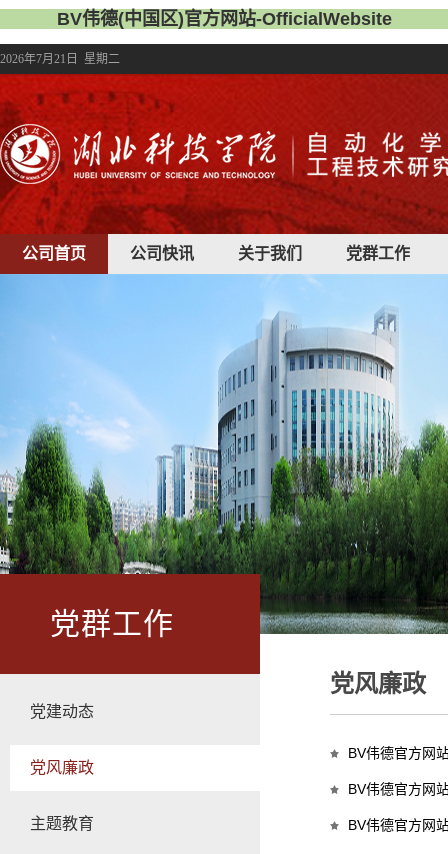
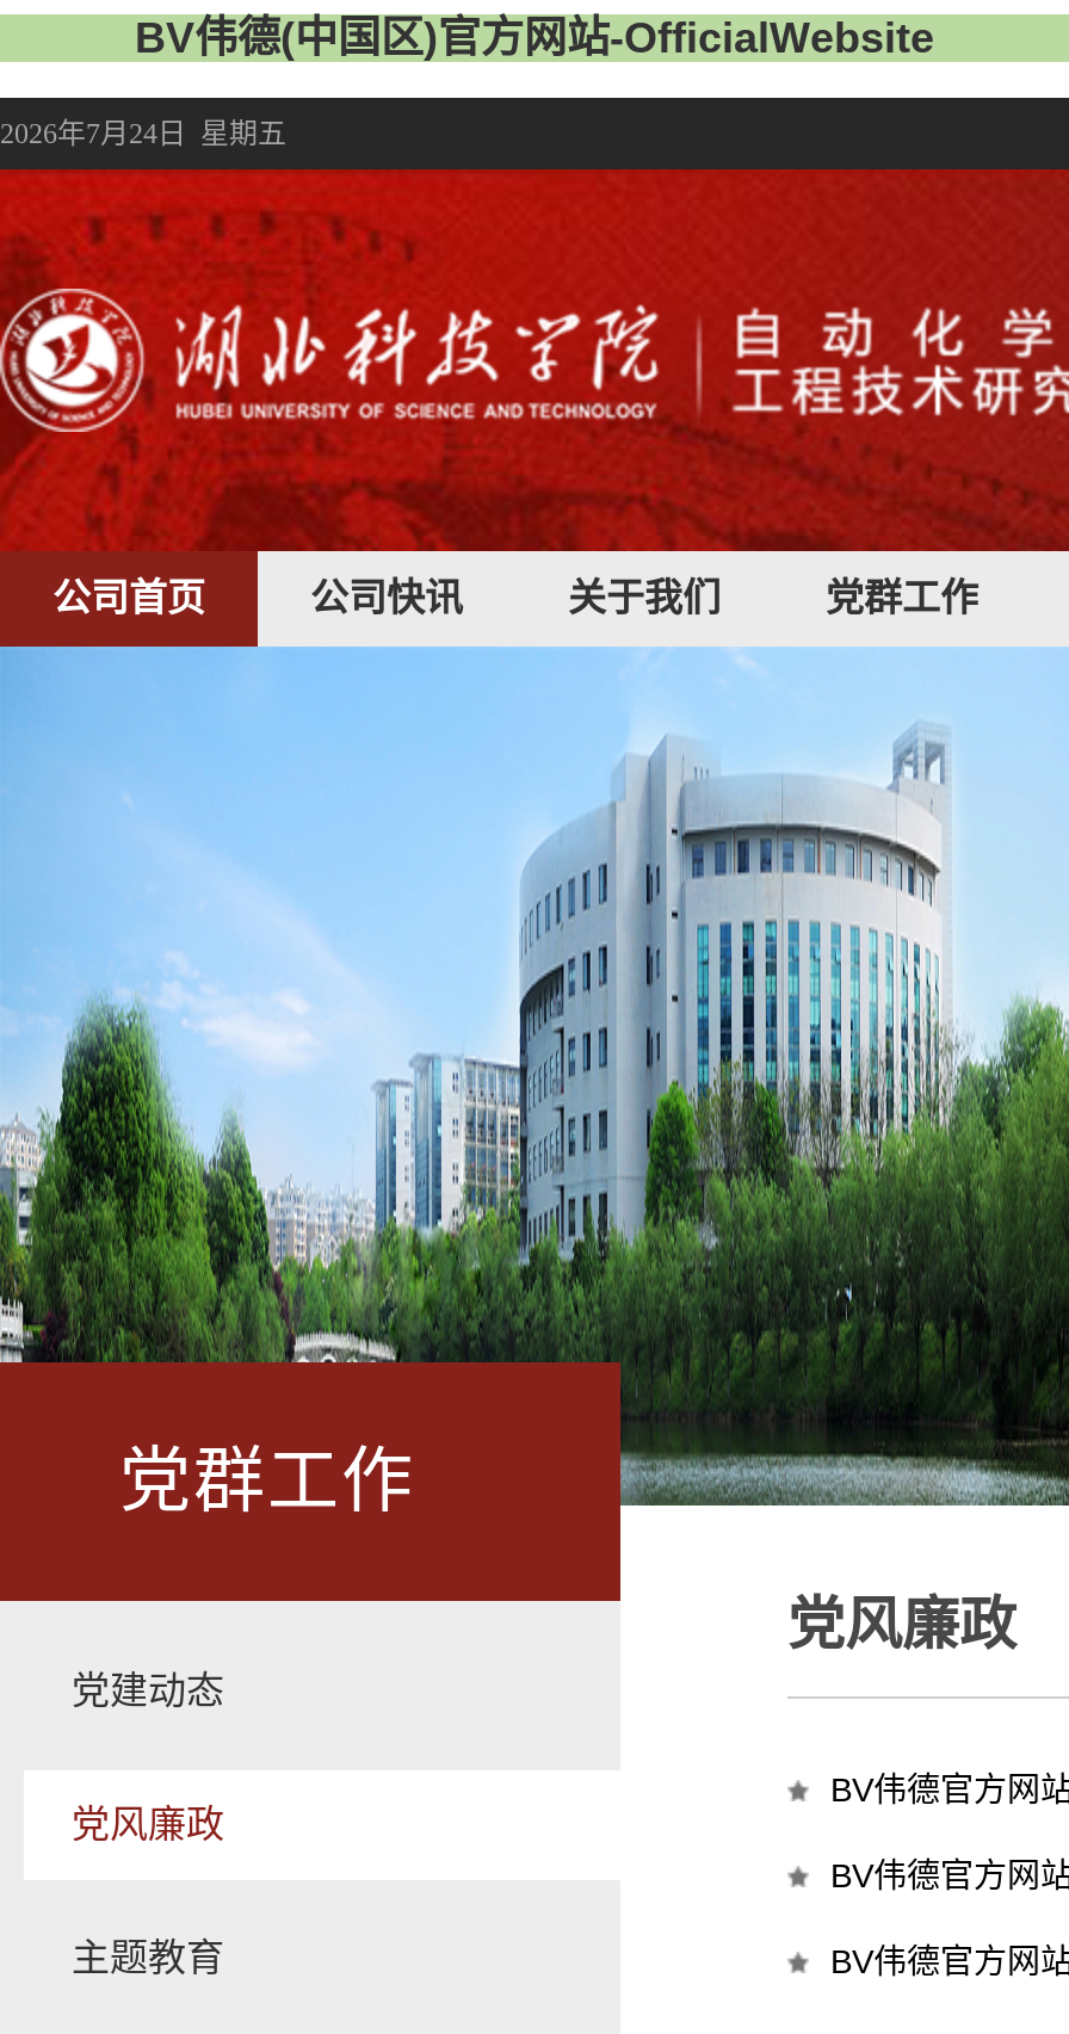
- 2026年7月21日 星期二
+ 2026年7月24日 星期五
